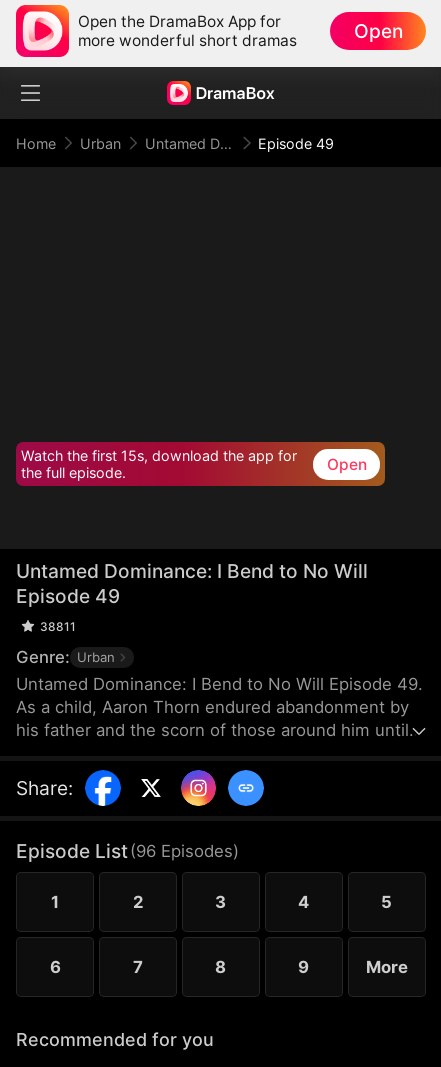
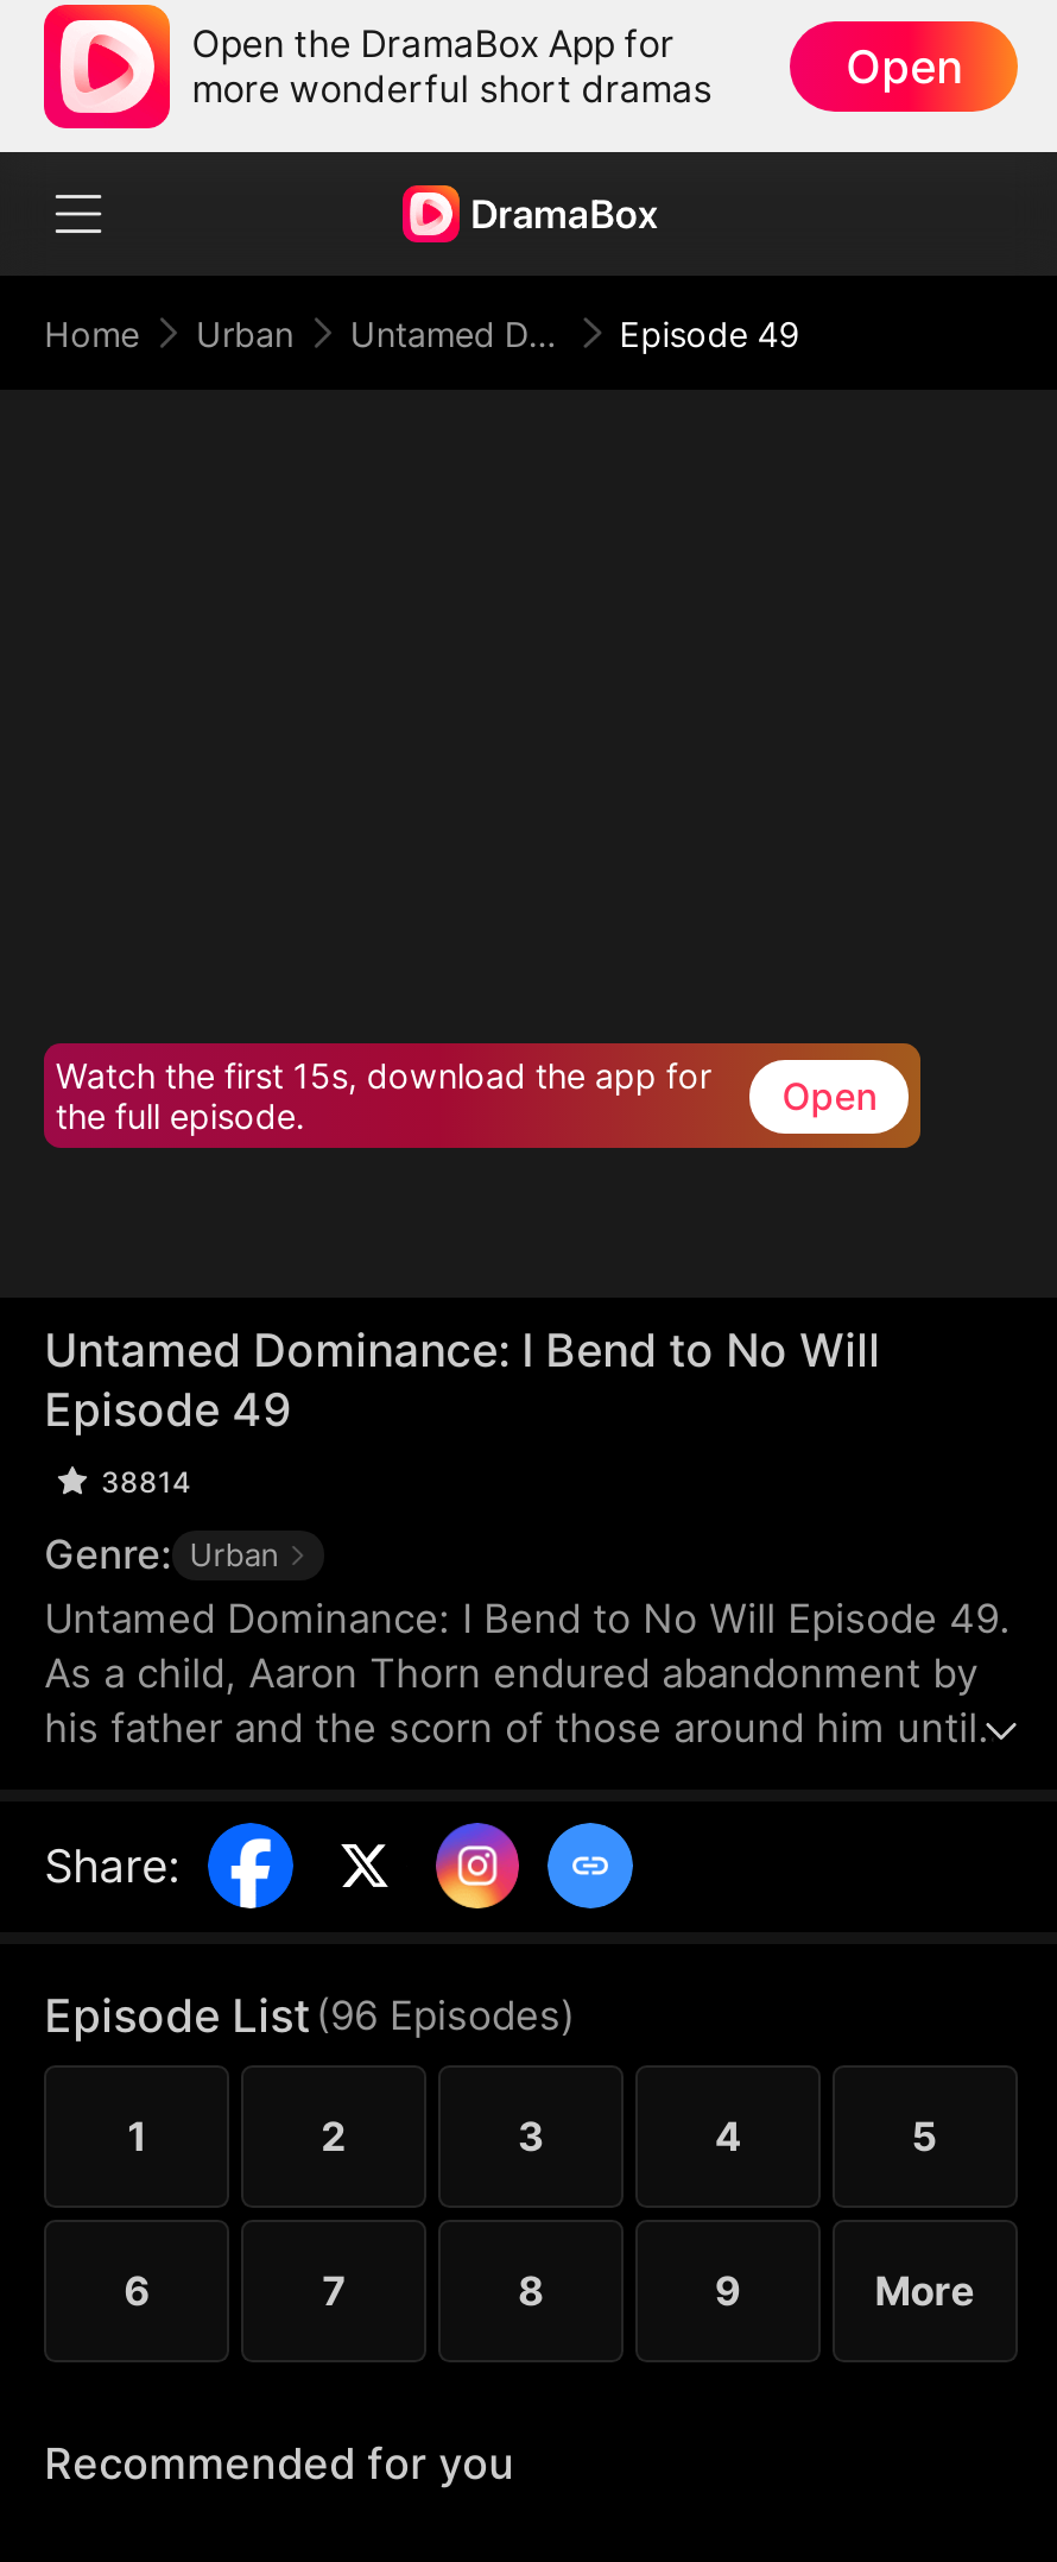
- 38811
+ 38814
